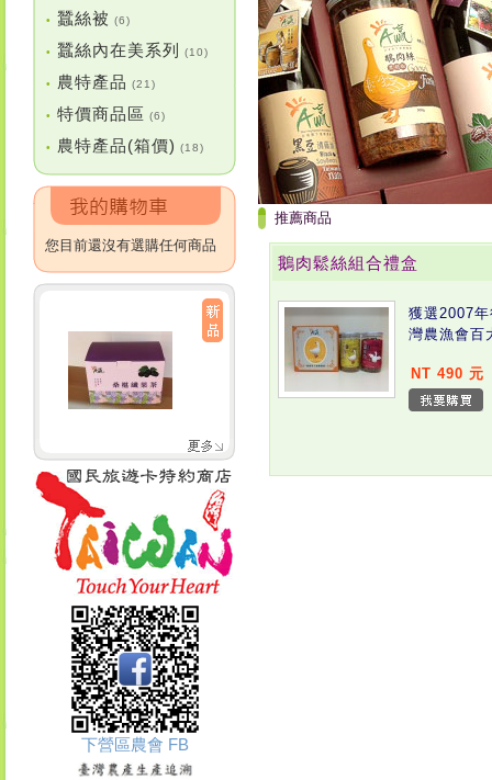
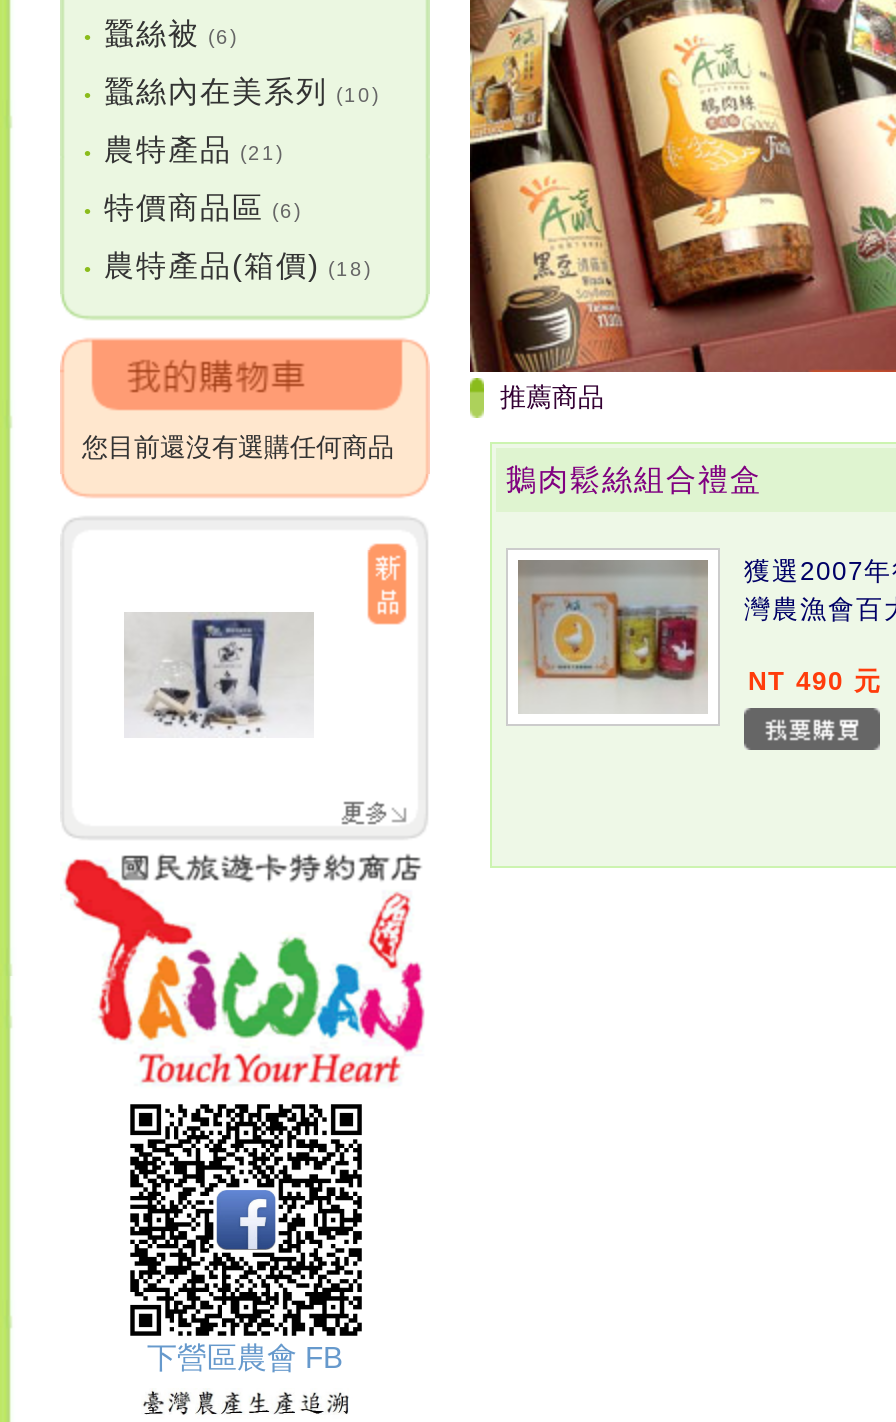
- [image]
+ [image]
